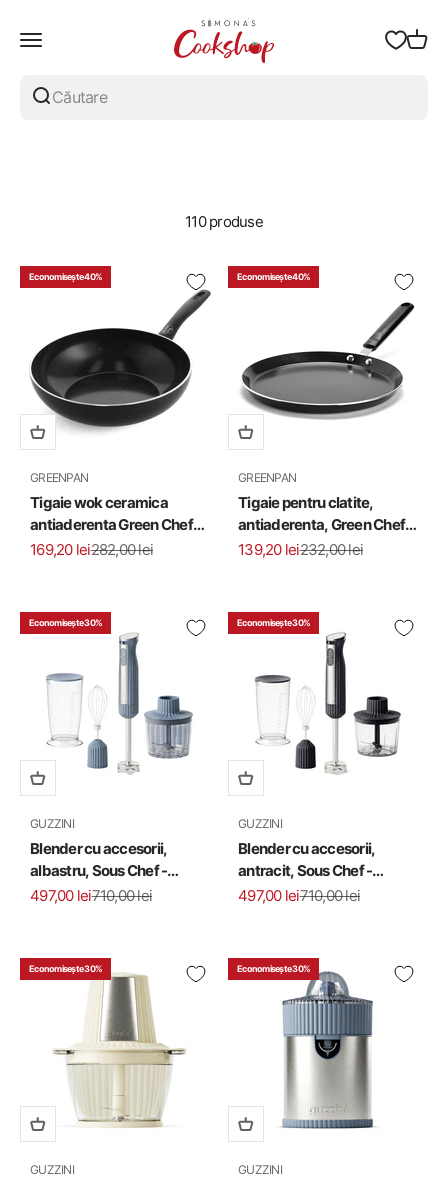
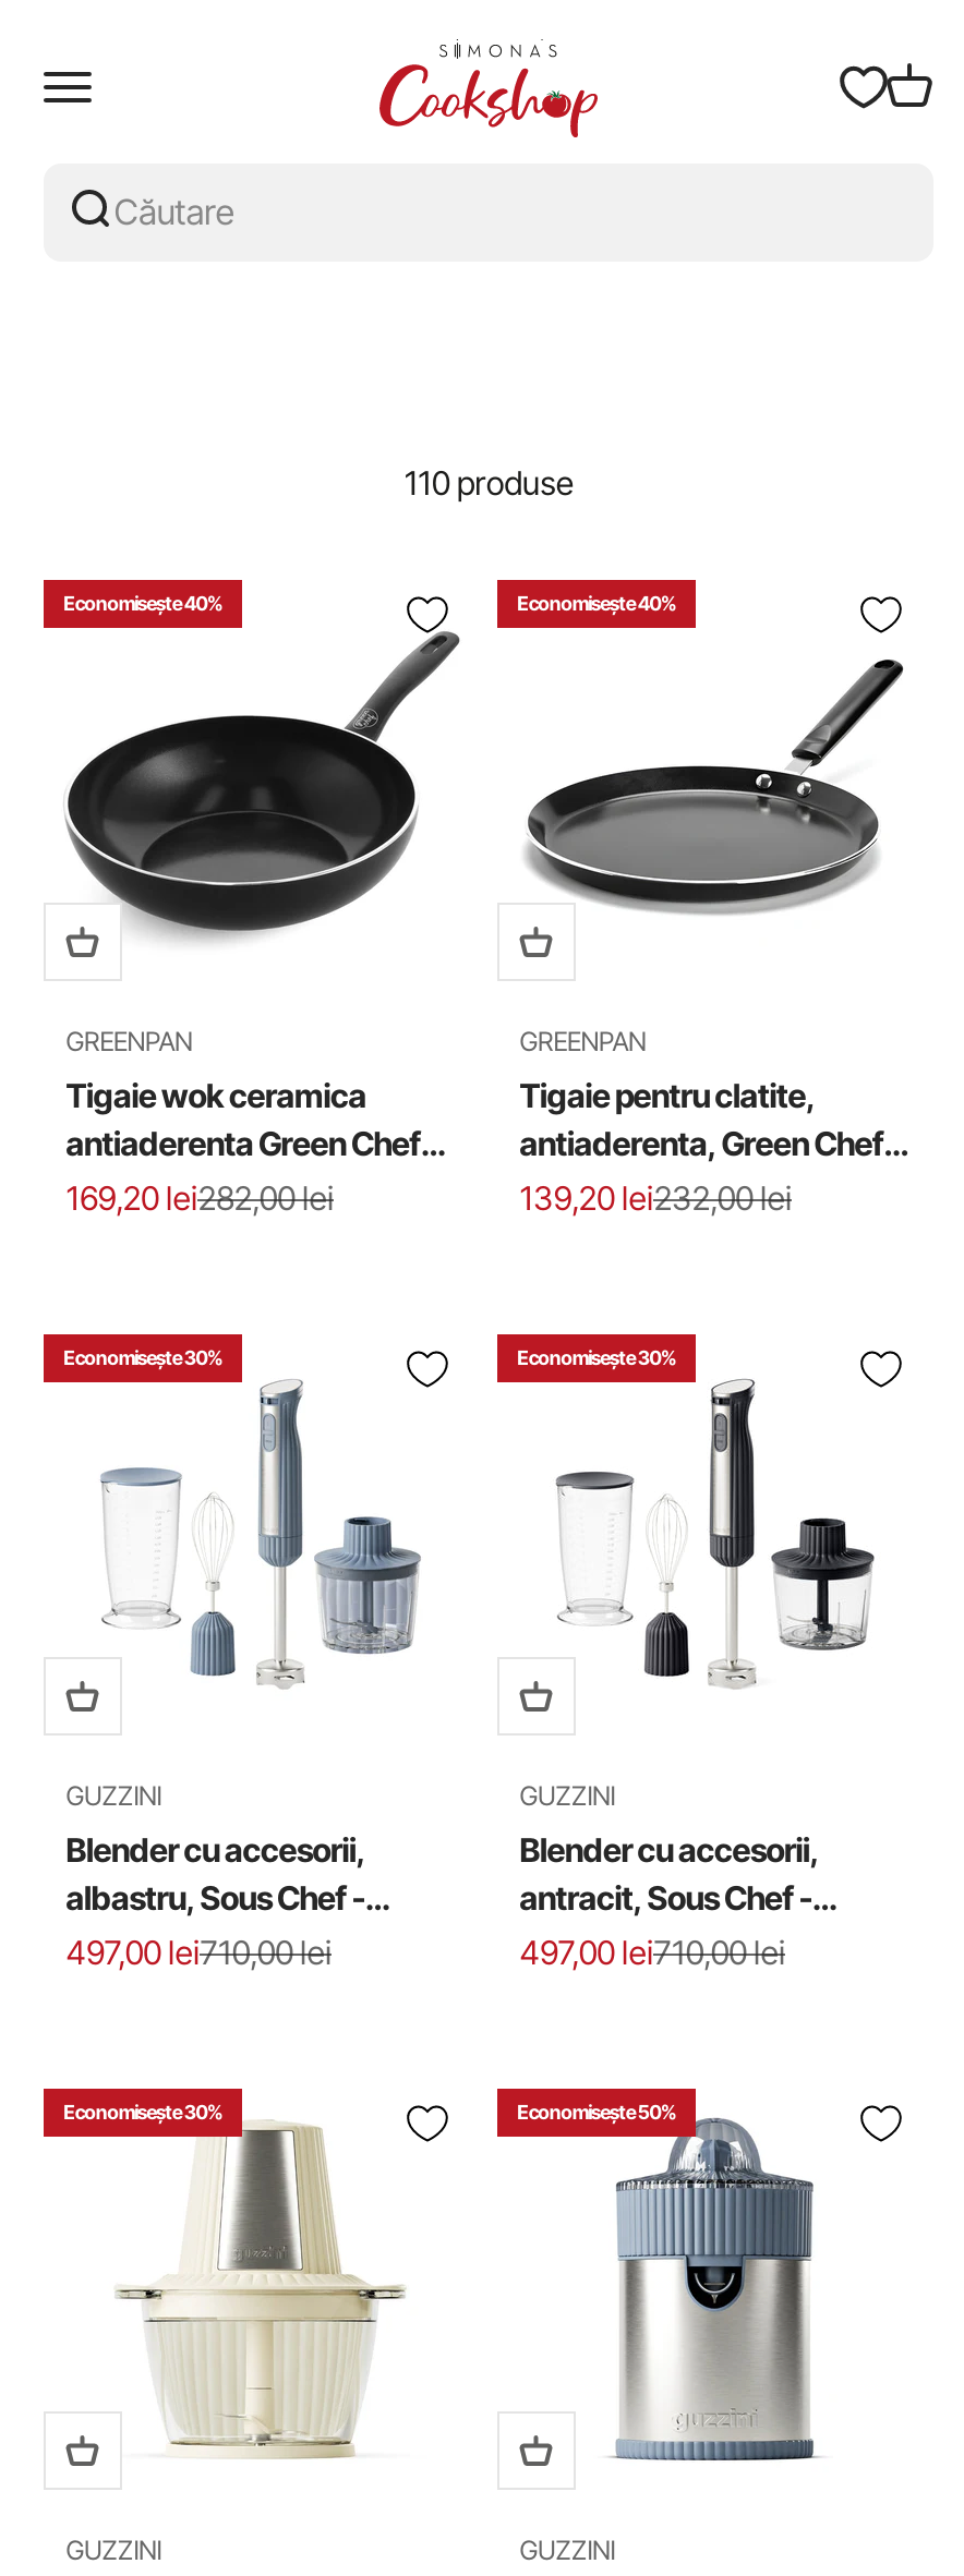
- Economisește 30%
+ Economisește 50%
